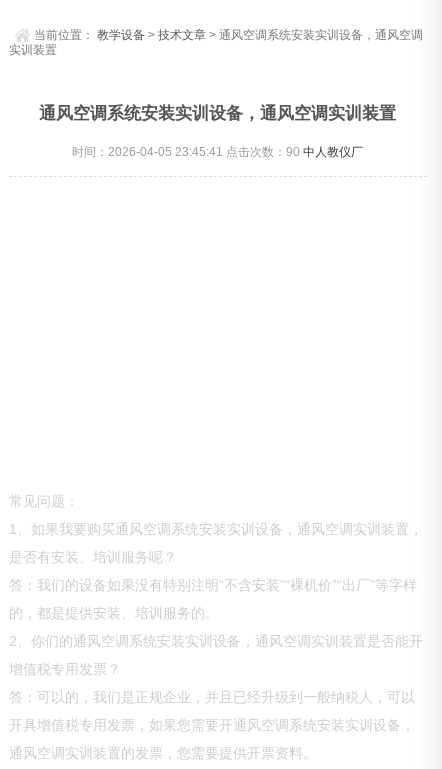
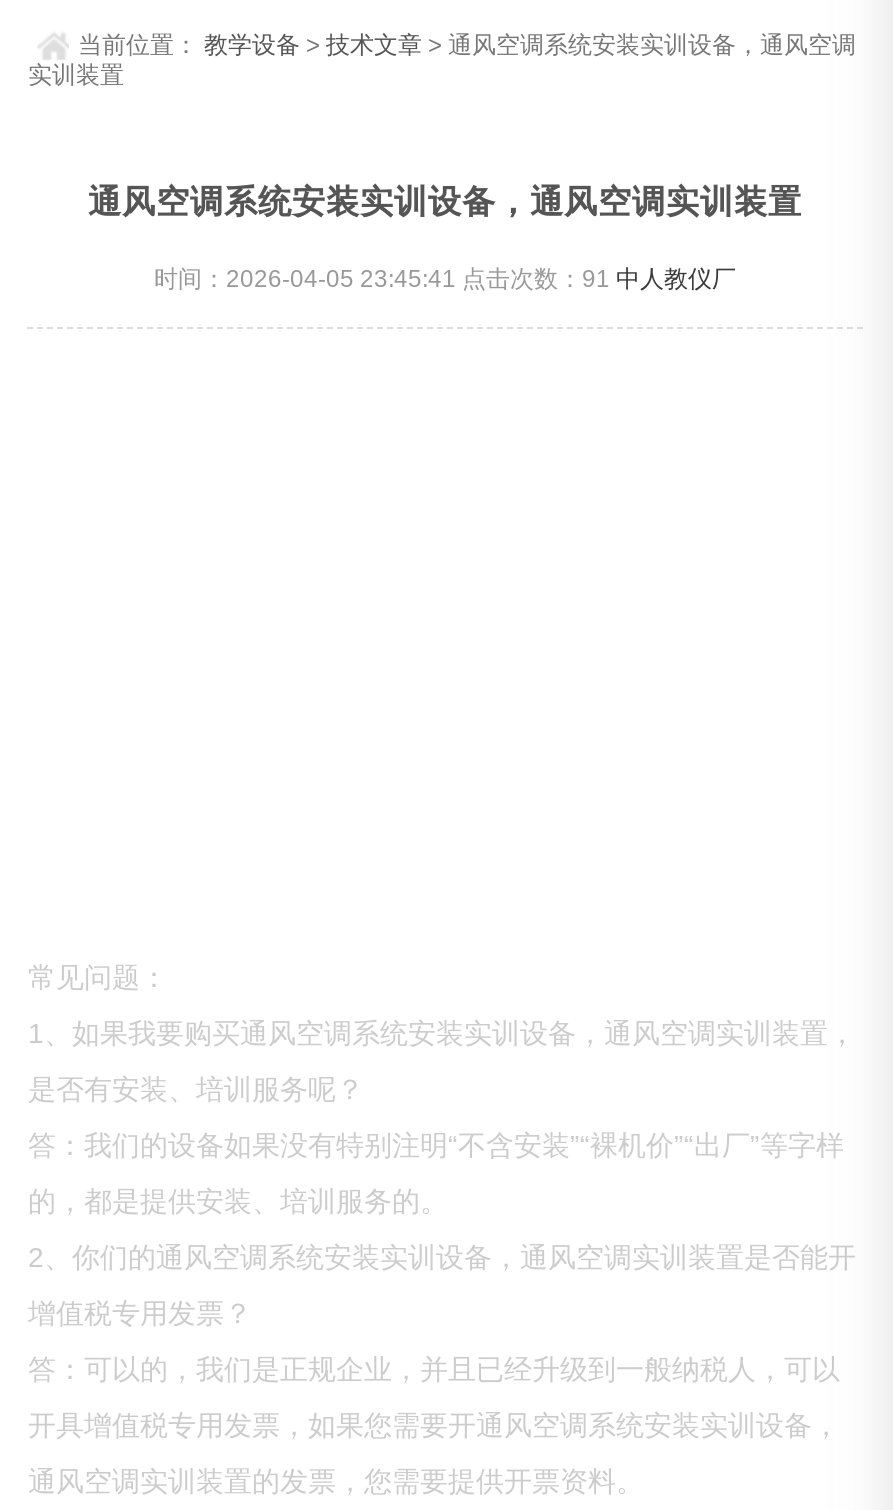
- 时间：2026-04-05 23:45:41 点击次数：90中人教仪厂
+ 时间：2026-04-05 23:45:41 点击次数：91中人教仪厂
